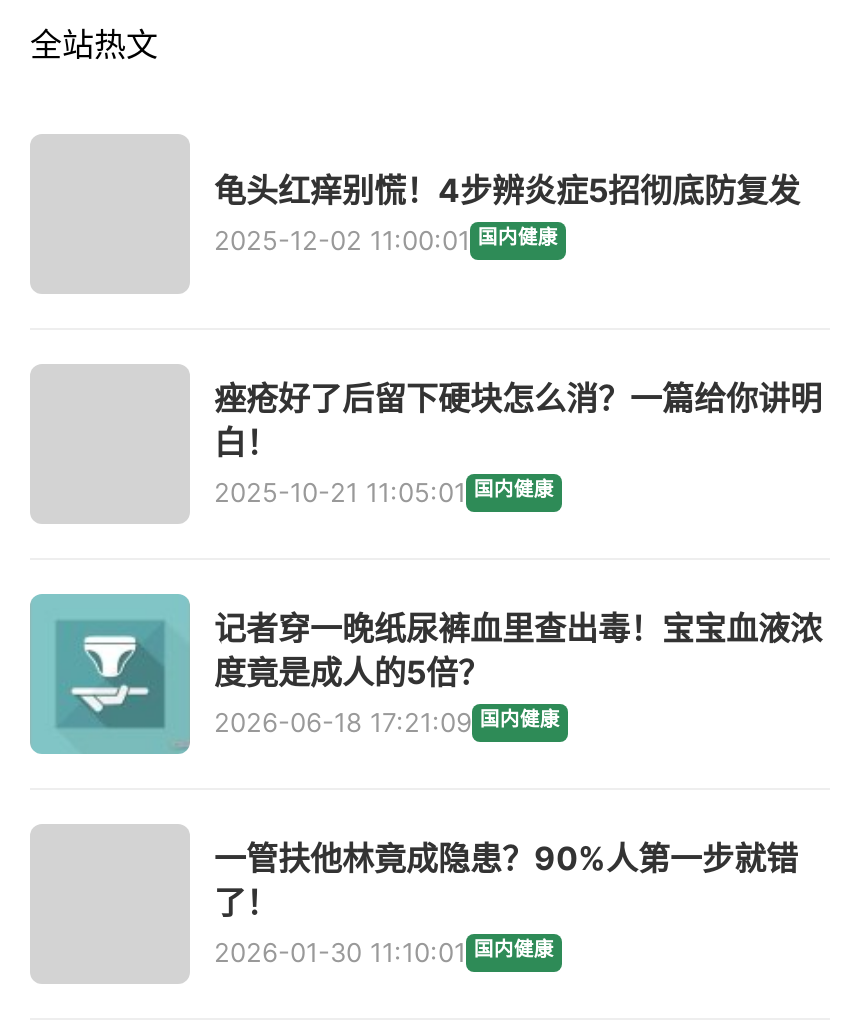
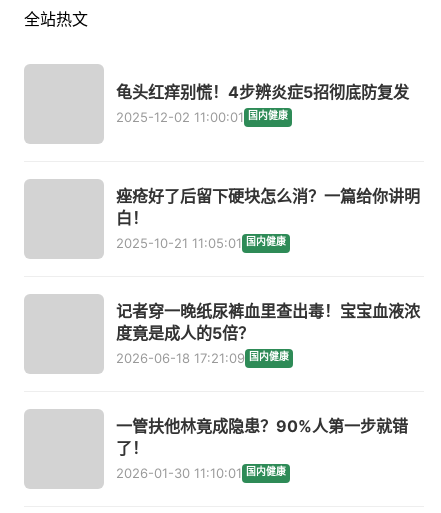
- [image]
